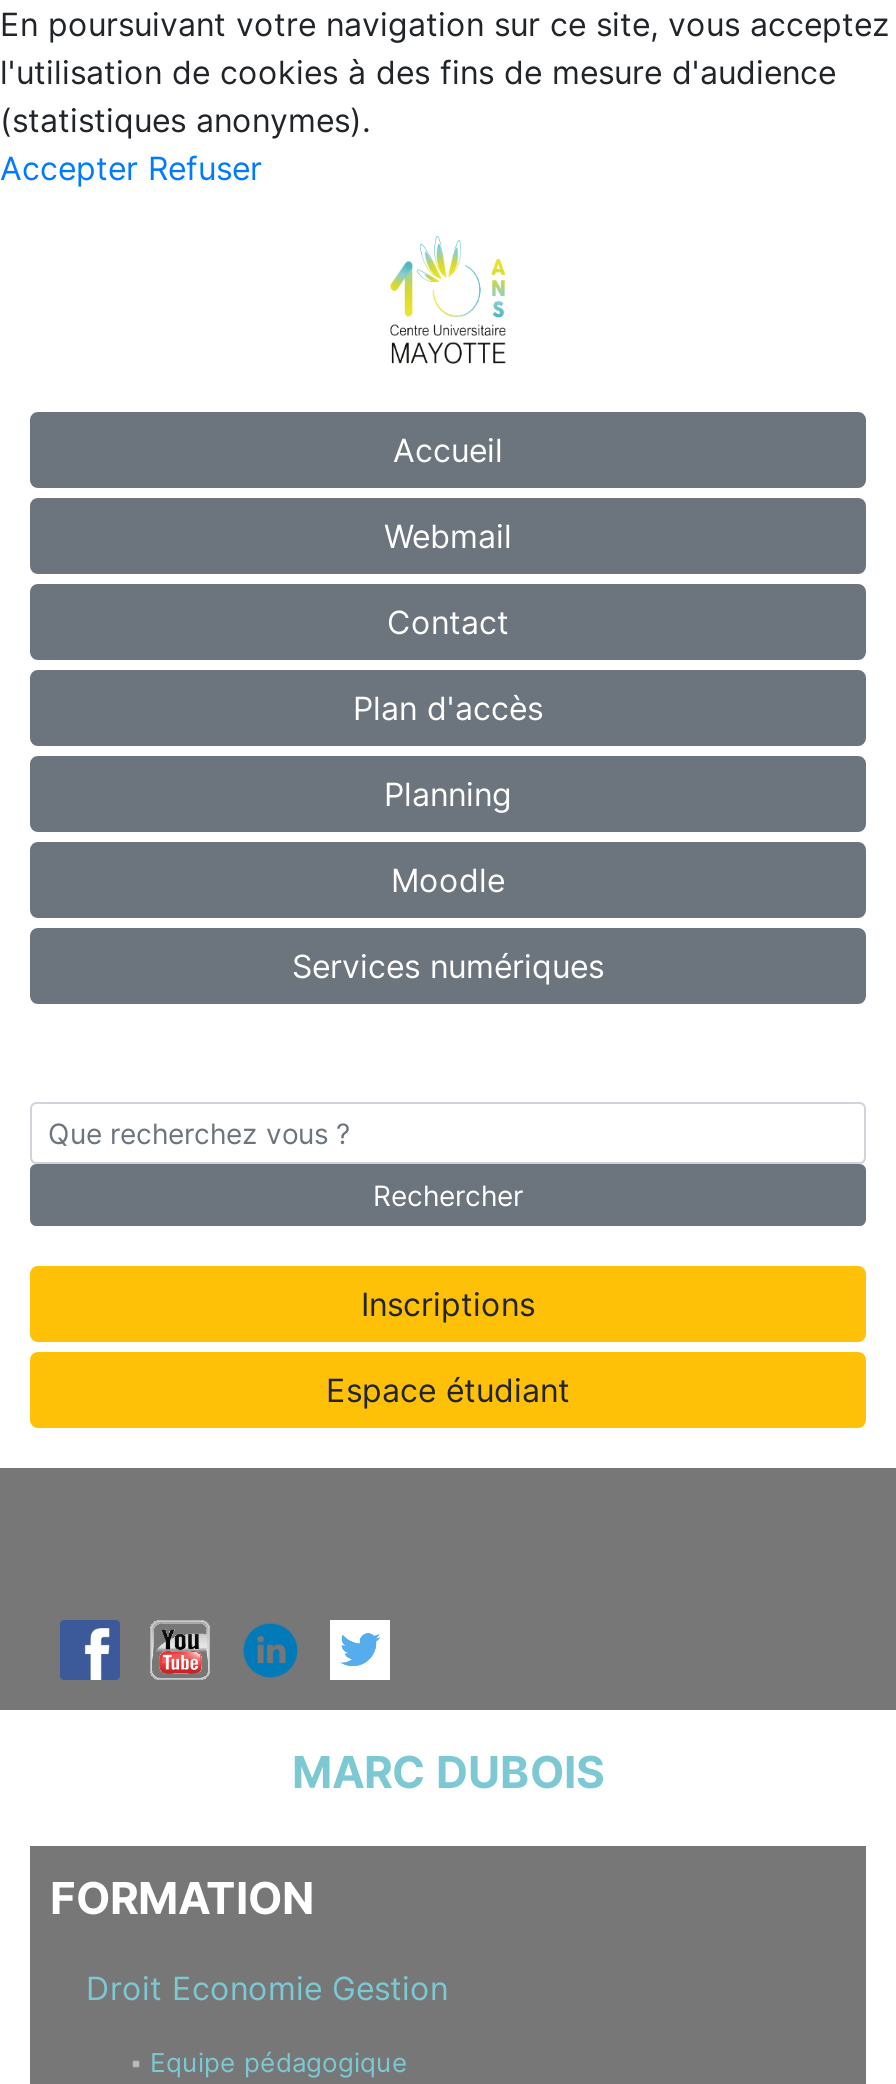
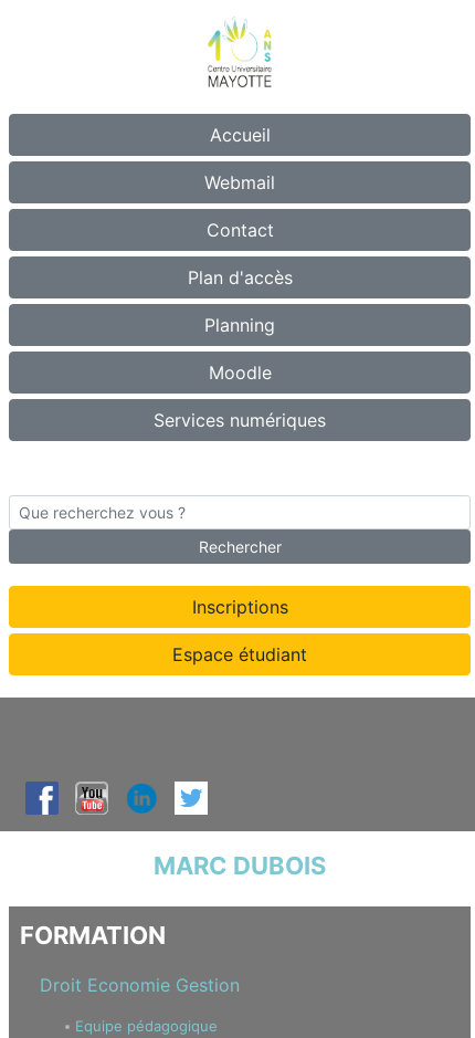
- En poursuivant votre navigation sur ce site, vous acceptez
- l'utilisation de cookies à des fins de mesure d'audience
- (statistiques anonymes).
- Accepter Refuser
